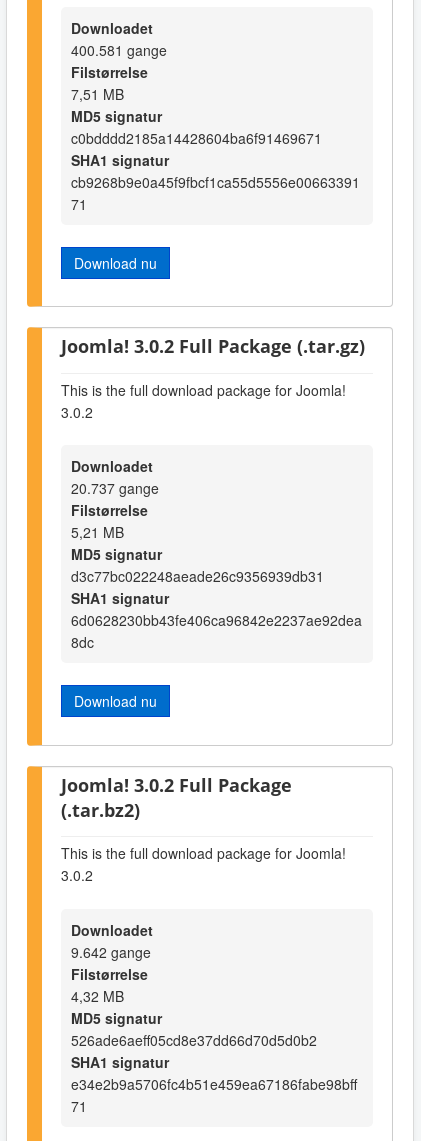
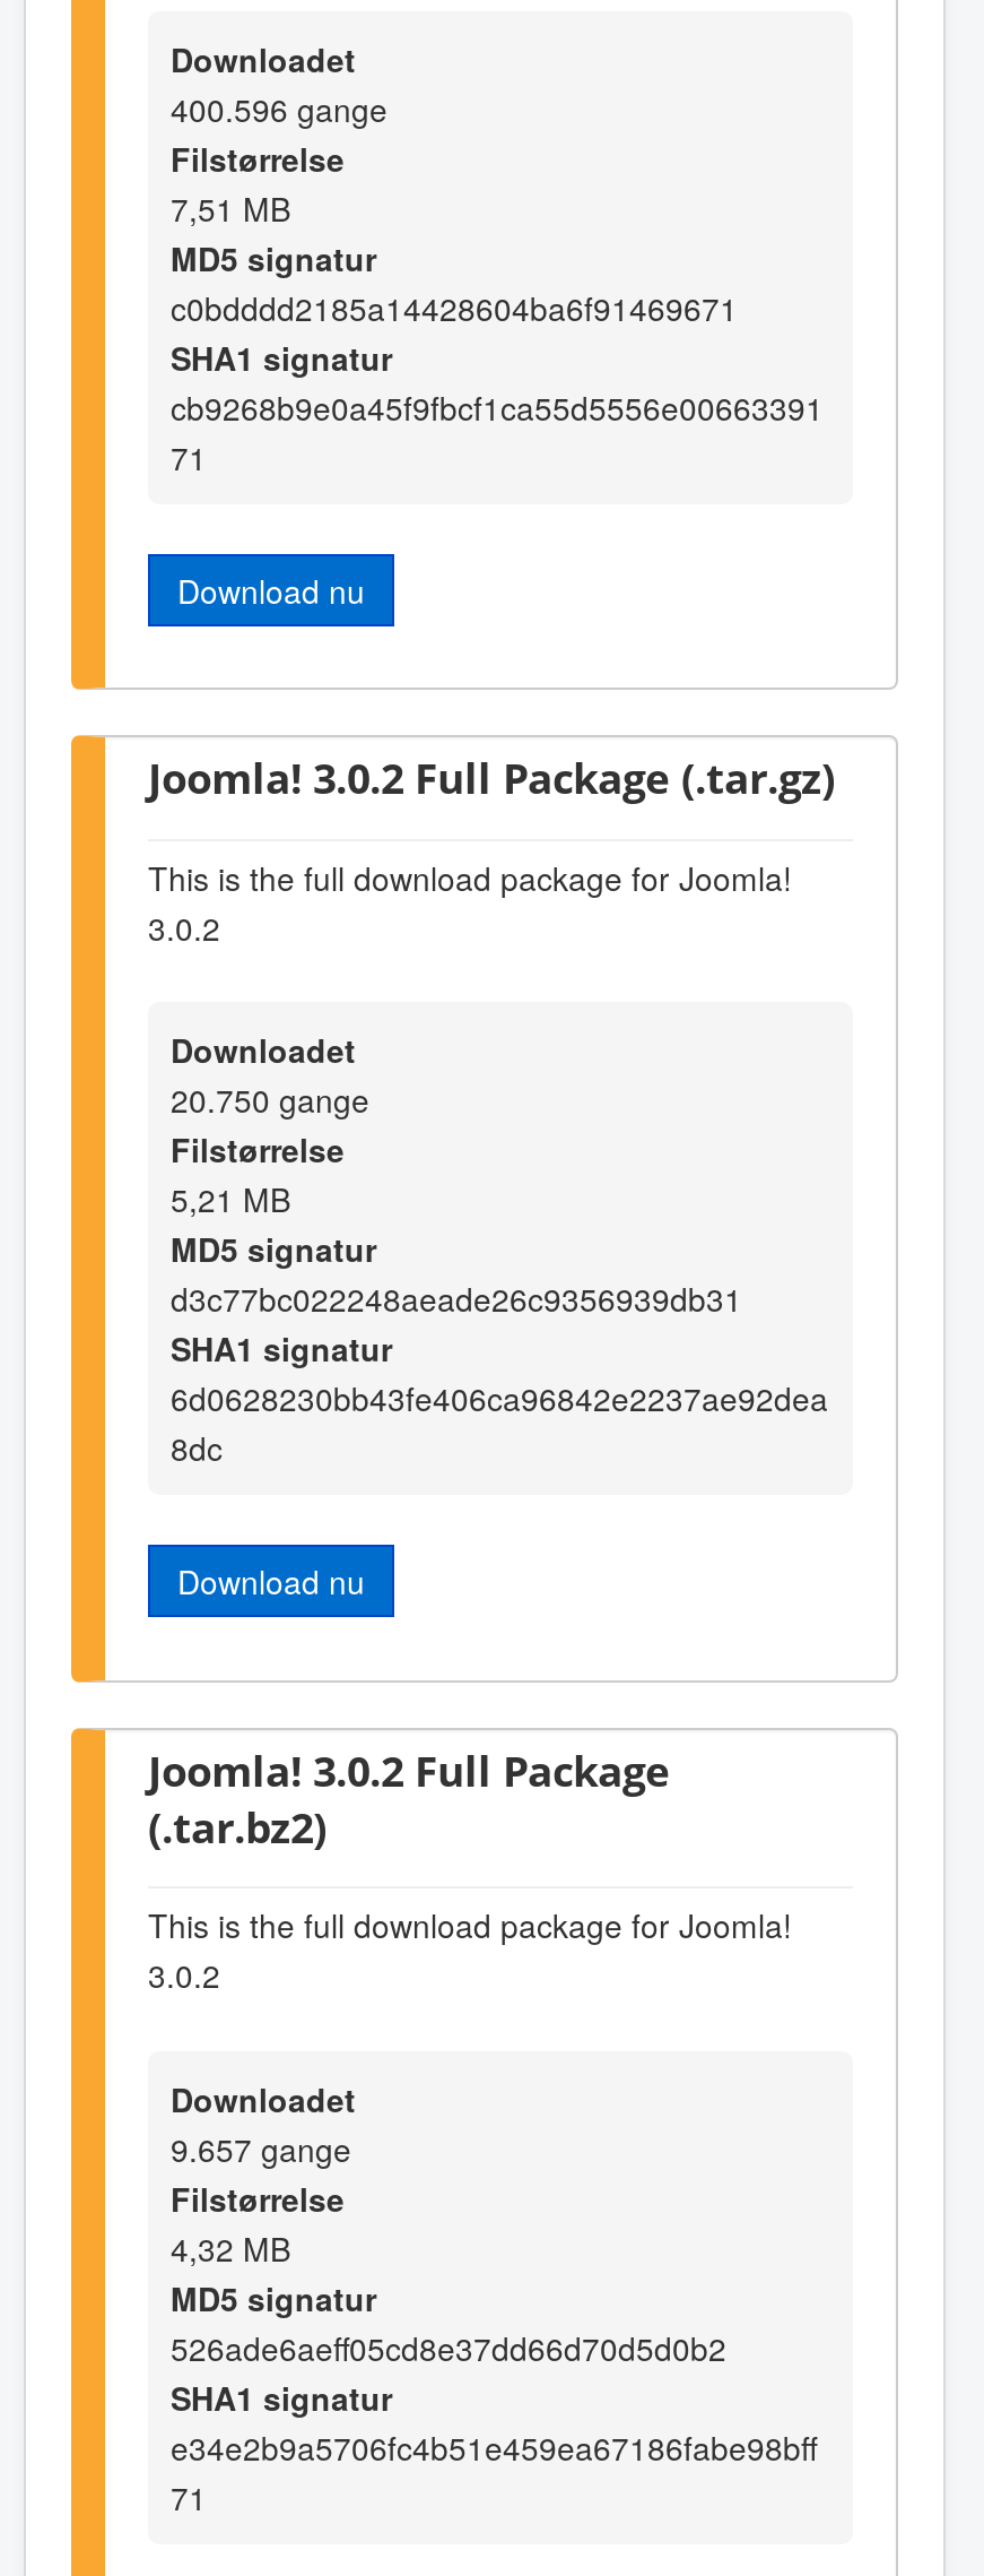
- 400.581 gange
+ 400.596 gange

- 20.737 gange
+ 20.750 gange

- 9.642 gange
+ 9.657 gange
